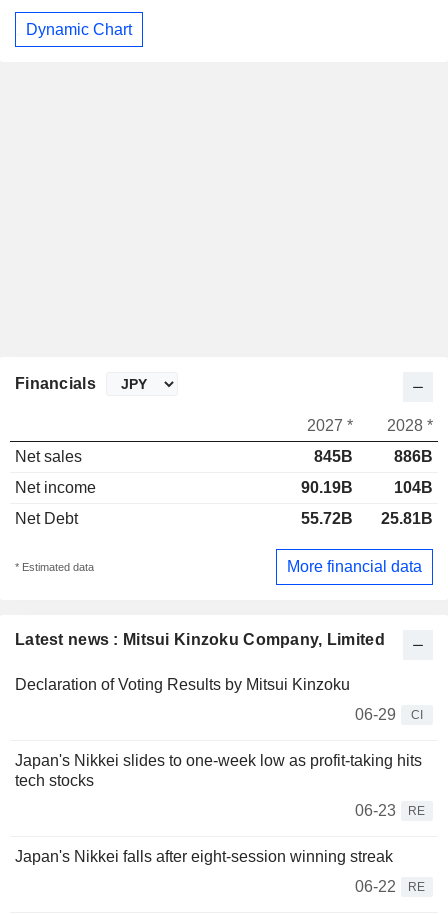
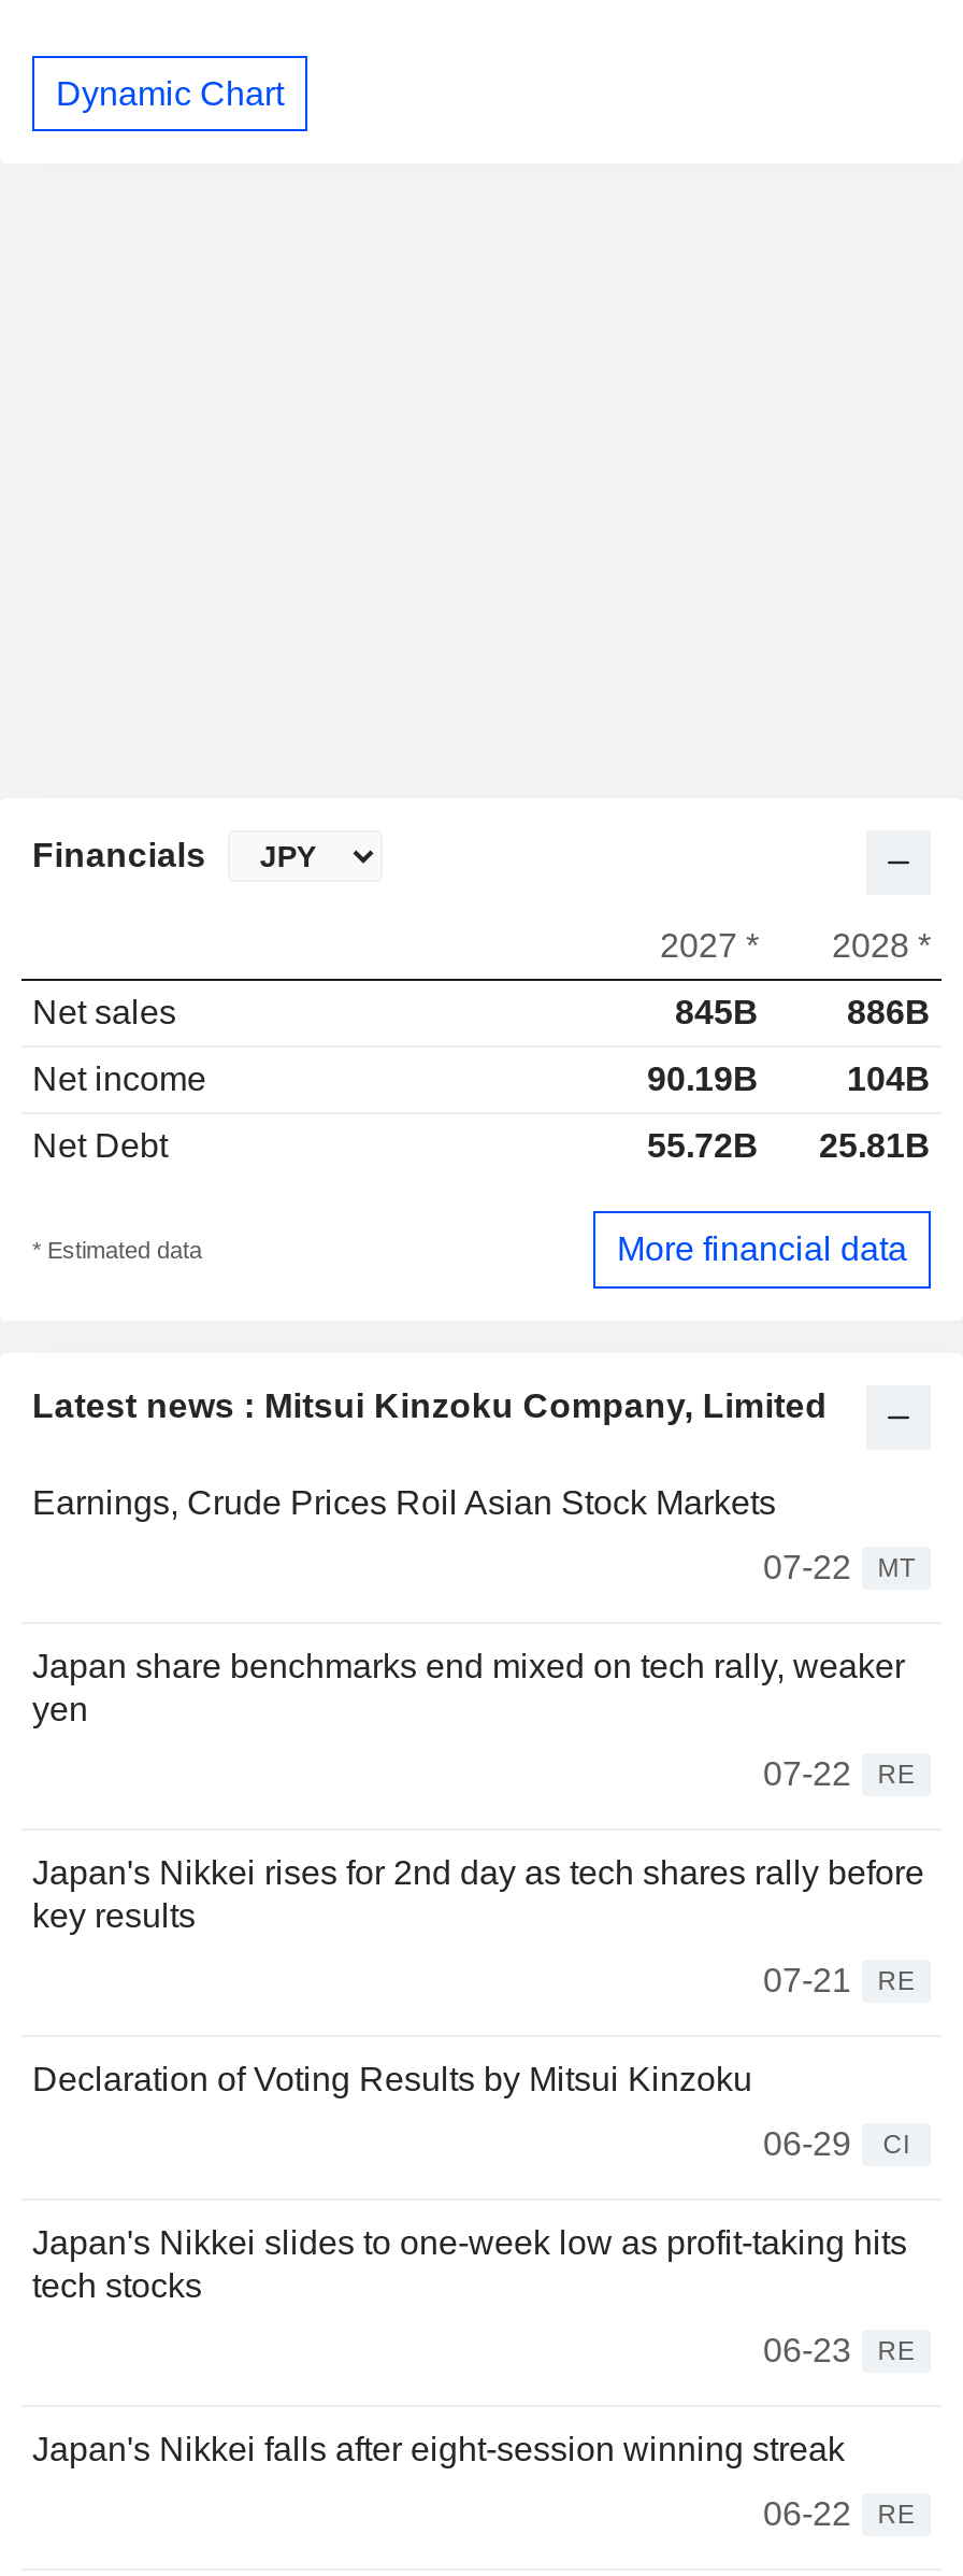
+ Earnings, Crude Prices Roil Asian Stock Markets
+ 07-22
+ MT
+ Japan share benchmarks end mixed on tech rally, weaker
+ yen
+ 07-22
+ RE
+ Japan's Nikkei rises for 2nd day as tech shares rally before
+ key results
+ 07-21
+ RE
